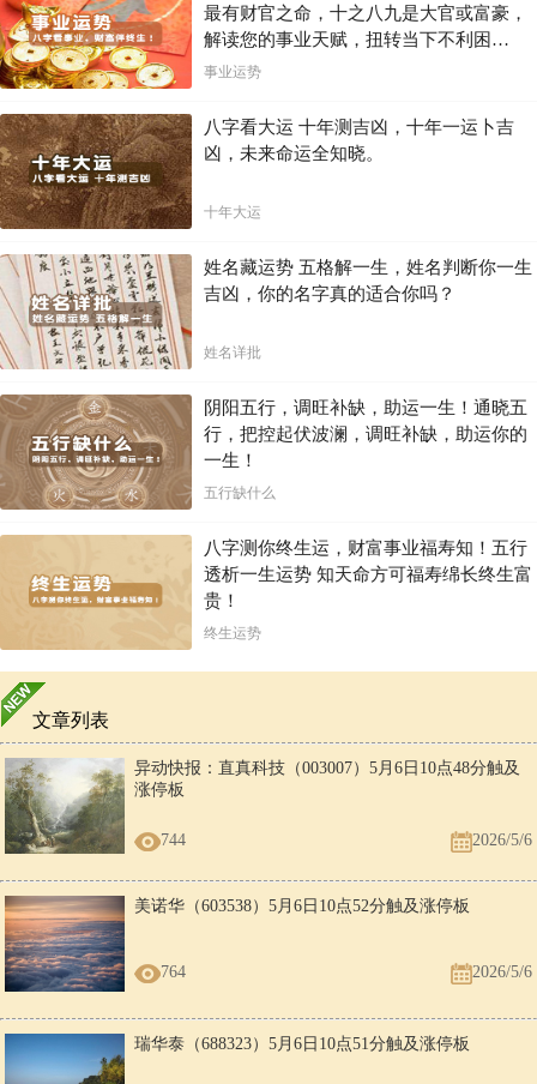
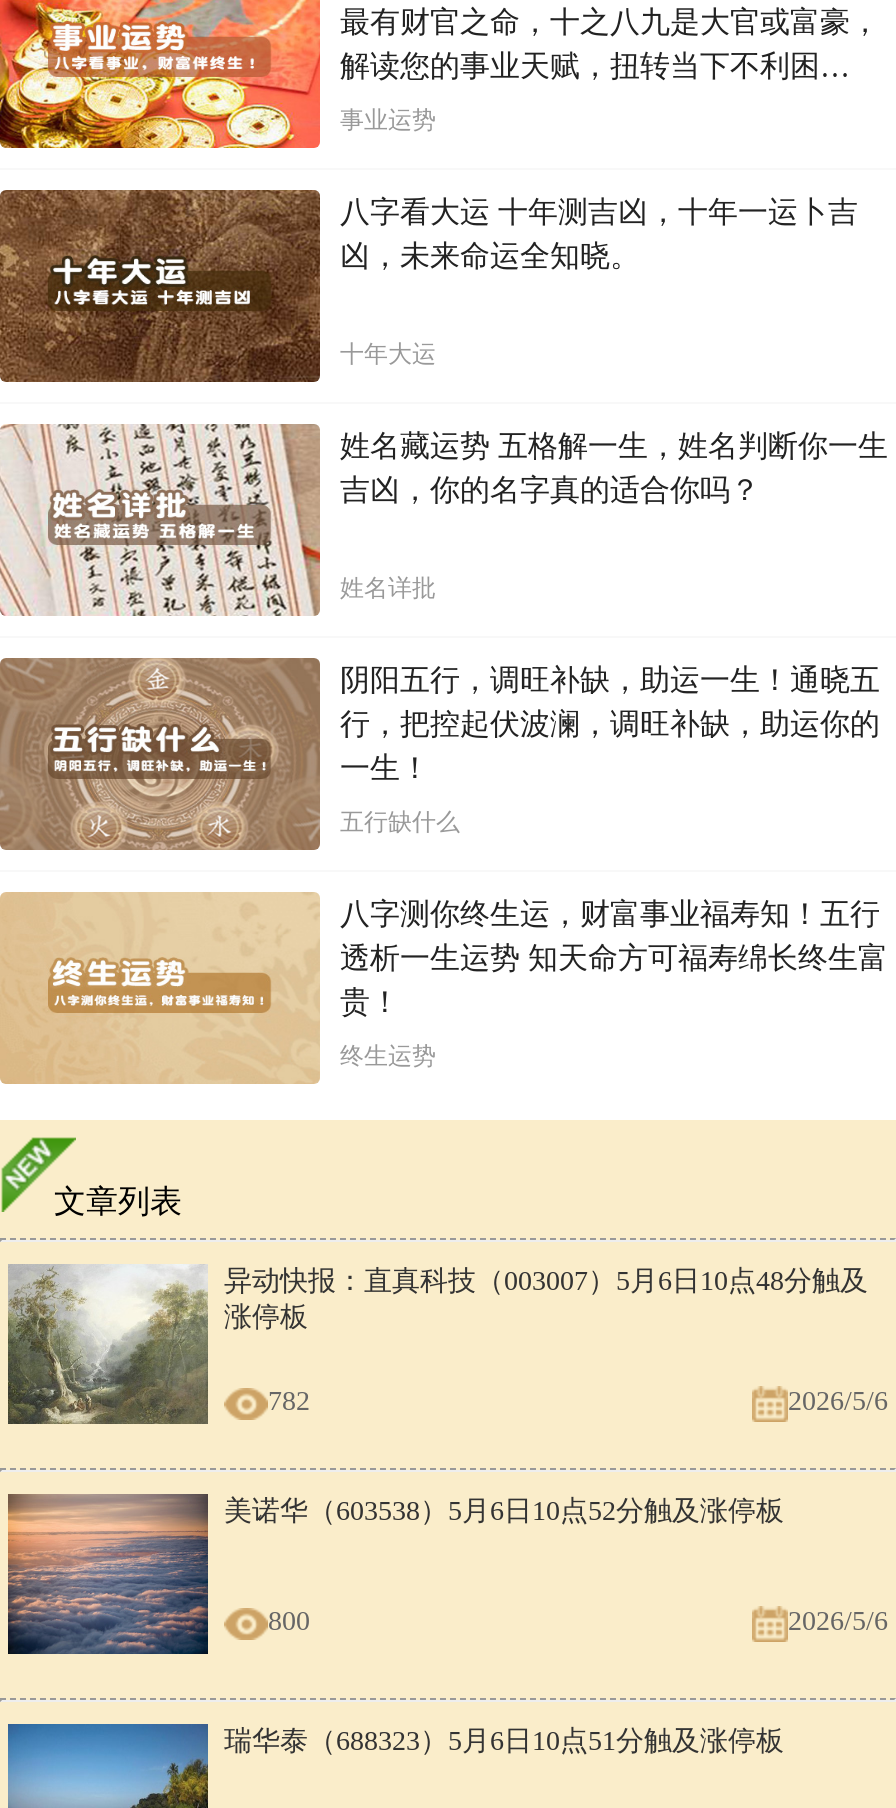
- 744
+ 782

- 764
+ 800
